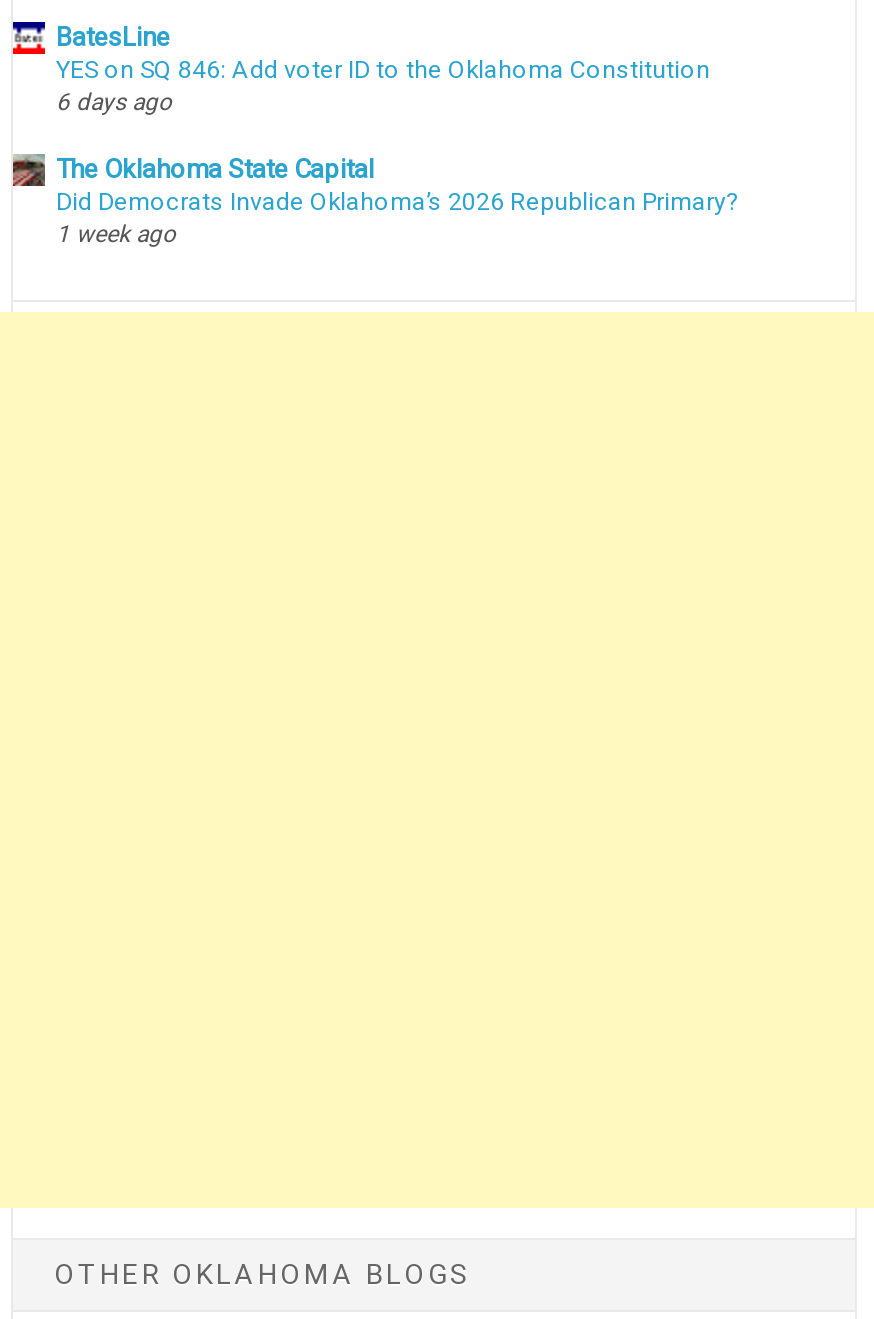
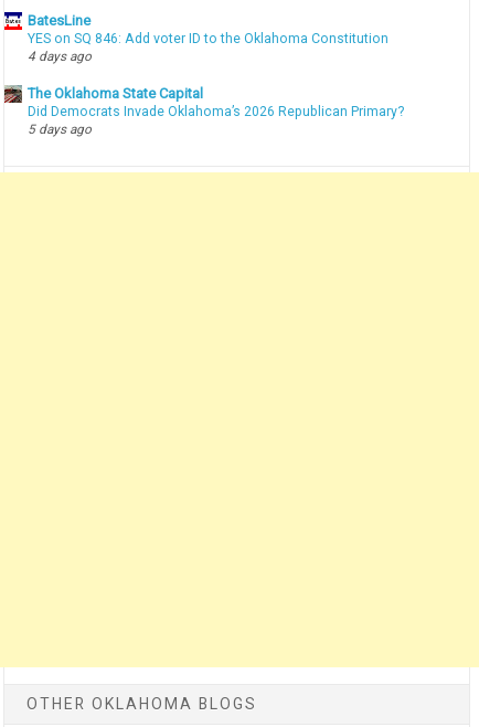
- 6 days ago
+ 4 days ago

- 1 week ago
+ 5 days ago
